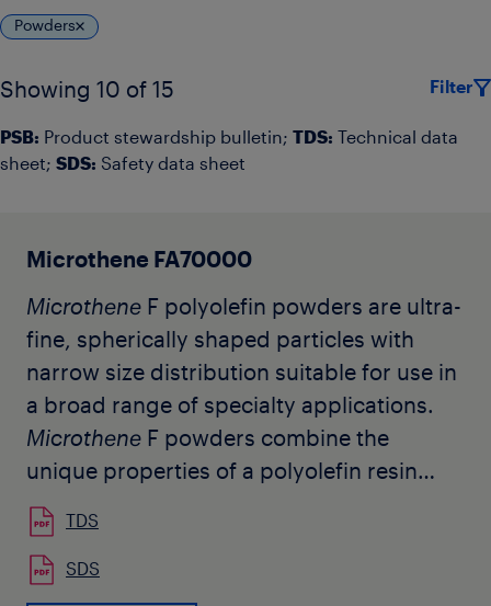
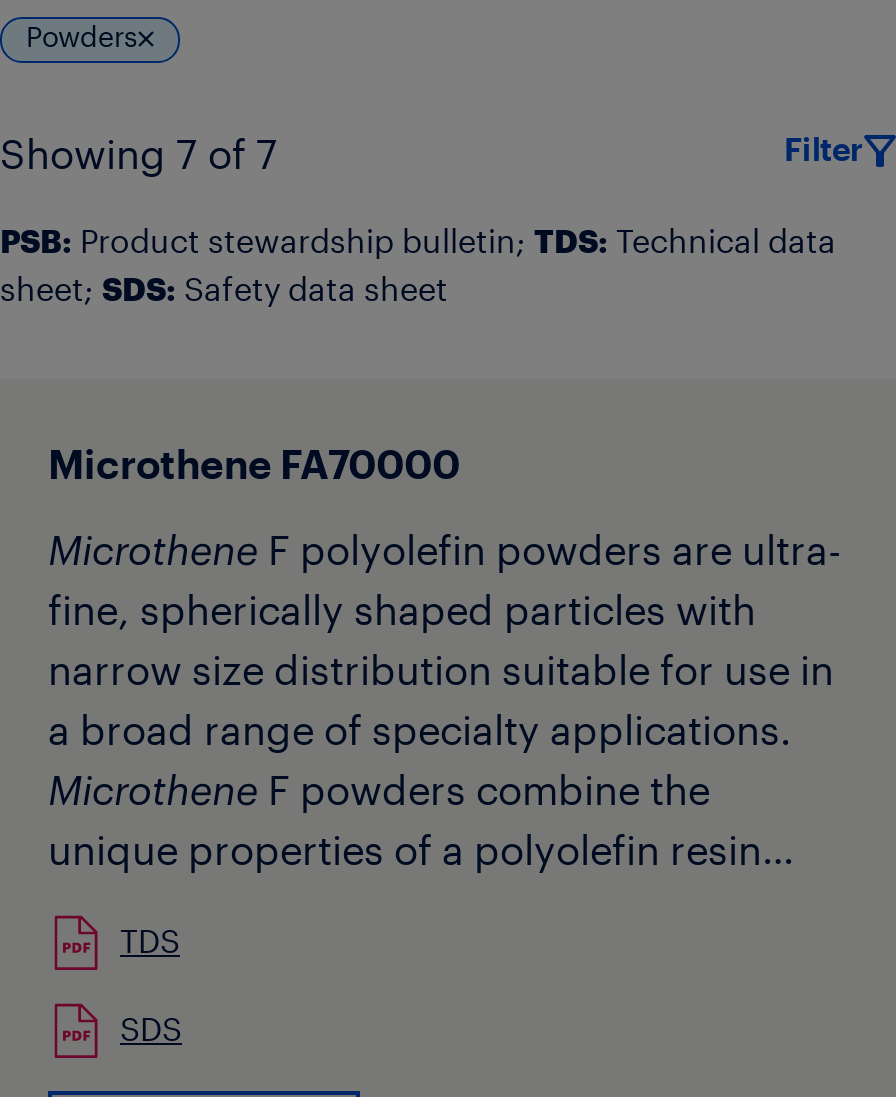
- Showing 10 of 15
+ Showing 7 of 7
